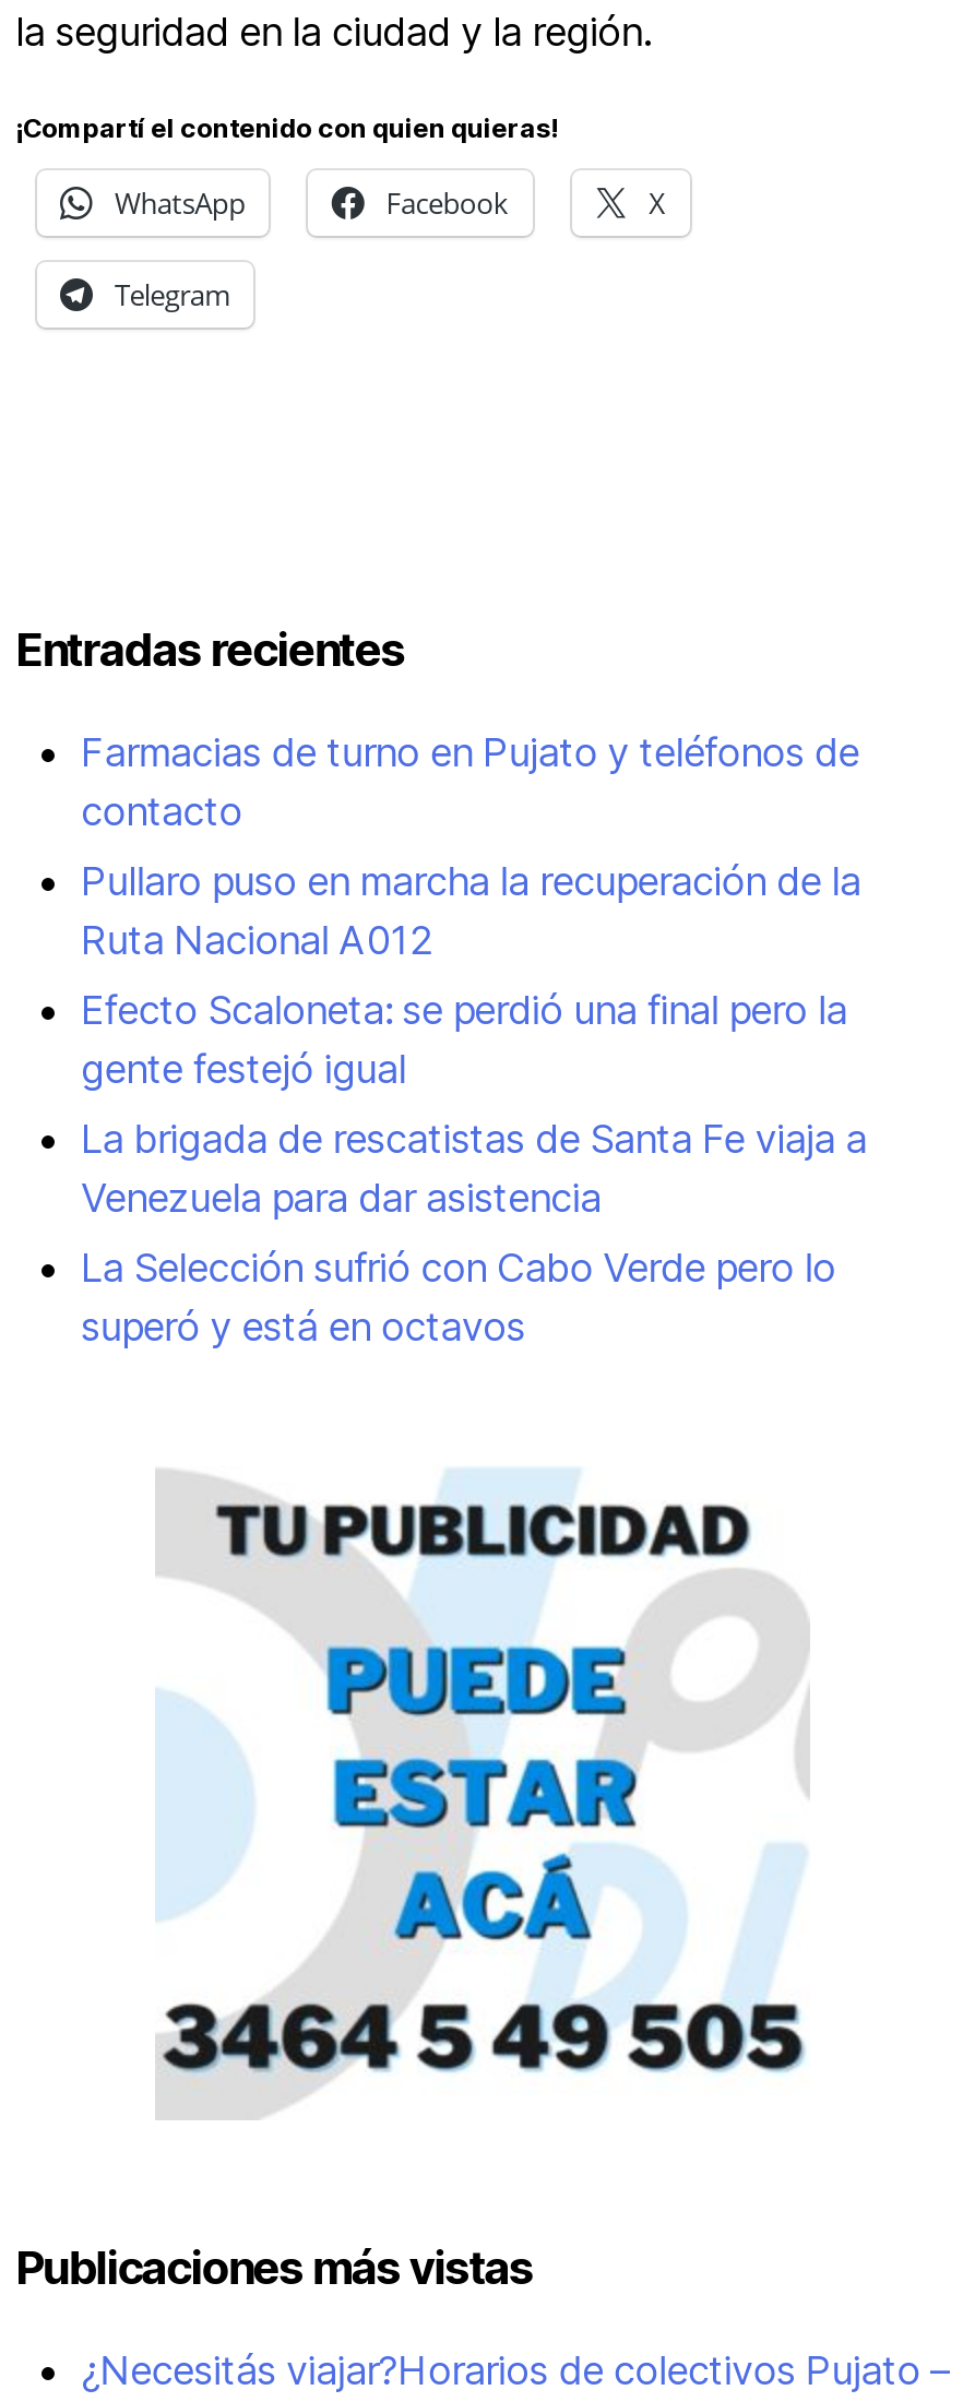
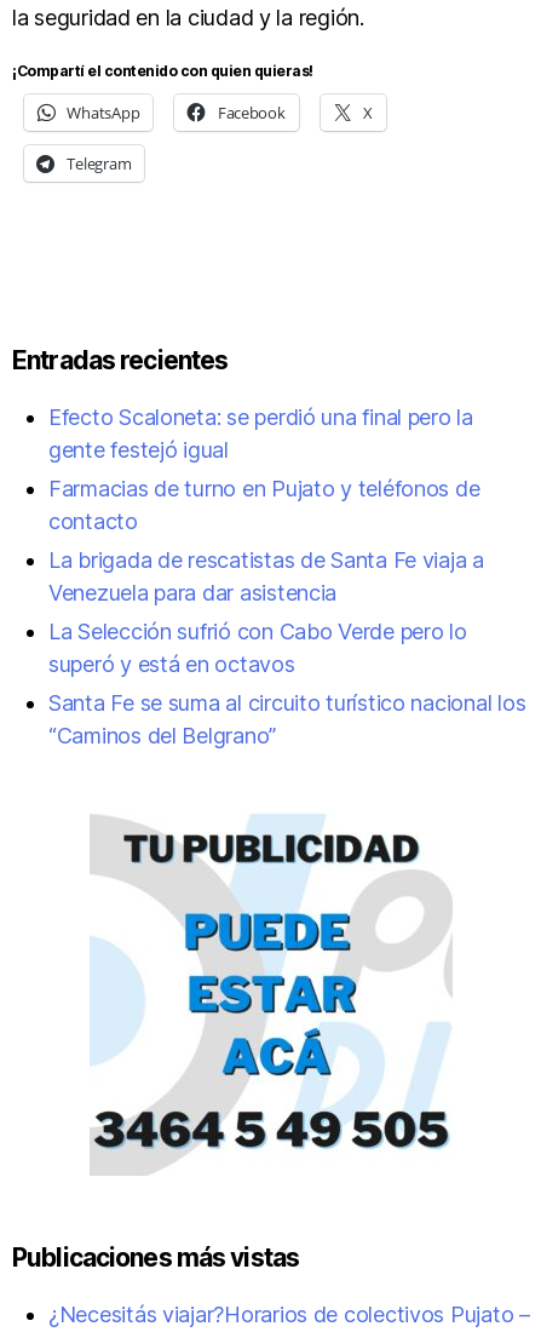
moved down: Farmacias de turno en Pujato y teléfonos de | contacto

- Pullaro puso en marcha la recuperación de la
- Ruta Nacional A012

moved up: Efecto Scaloneta: se perdió una final pero la | gente festejó igual

moved up: La brigada de rescatistas de Santa Fe viaja a | Venezuela para dar asistencia | La Selección sufrió con Cabo Verde pero lo | superó y está en octavos

+ Santa Fe se suma al circuito turístico nacional los
+ “Caminos del Belgrano”
